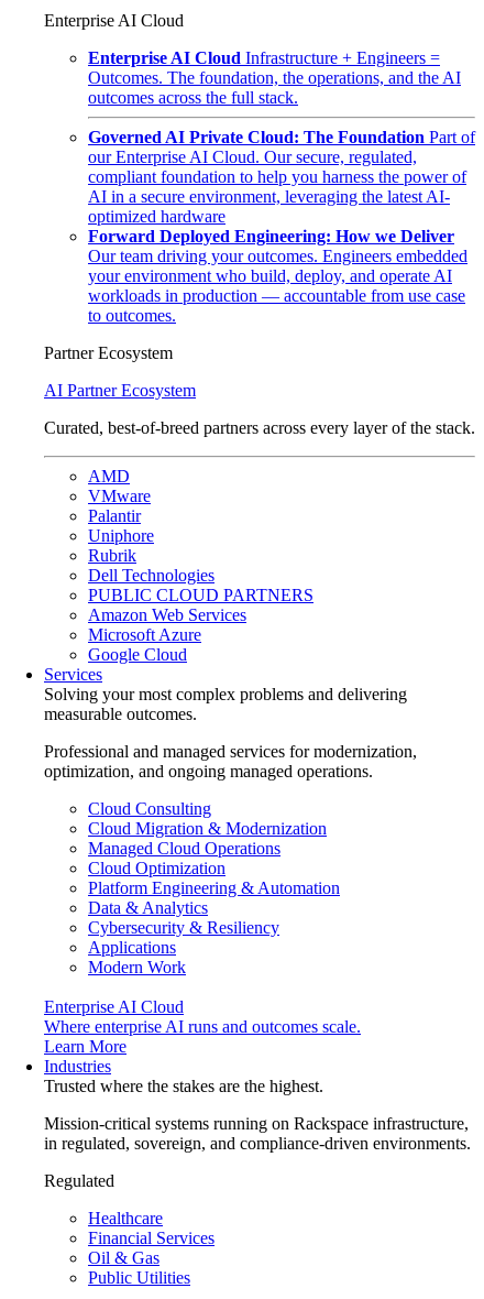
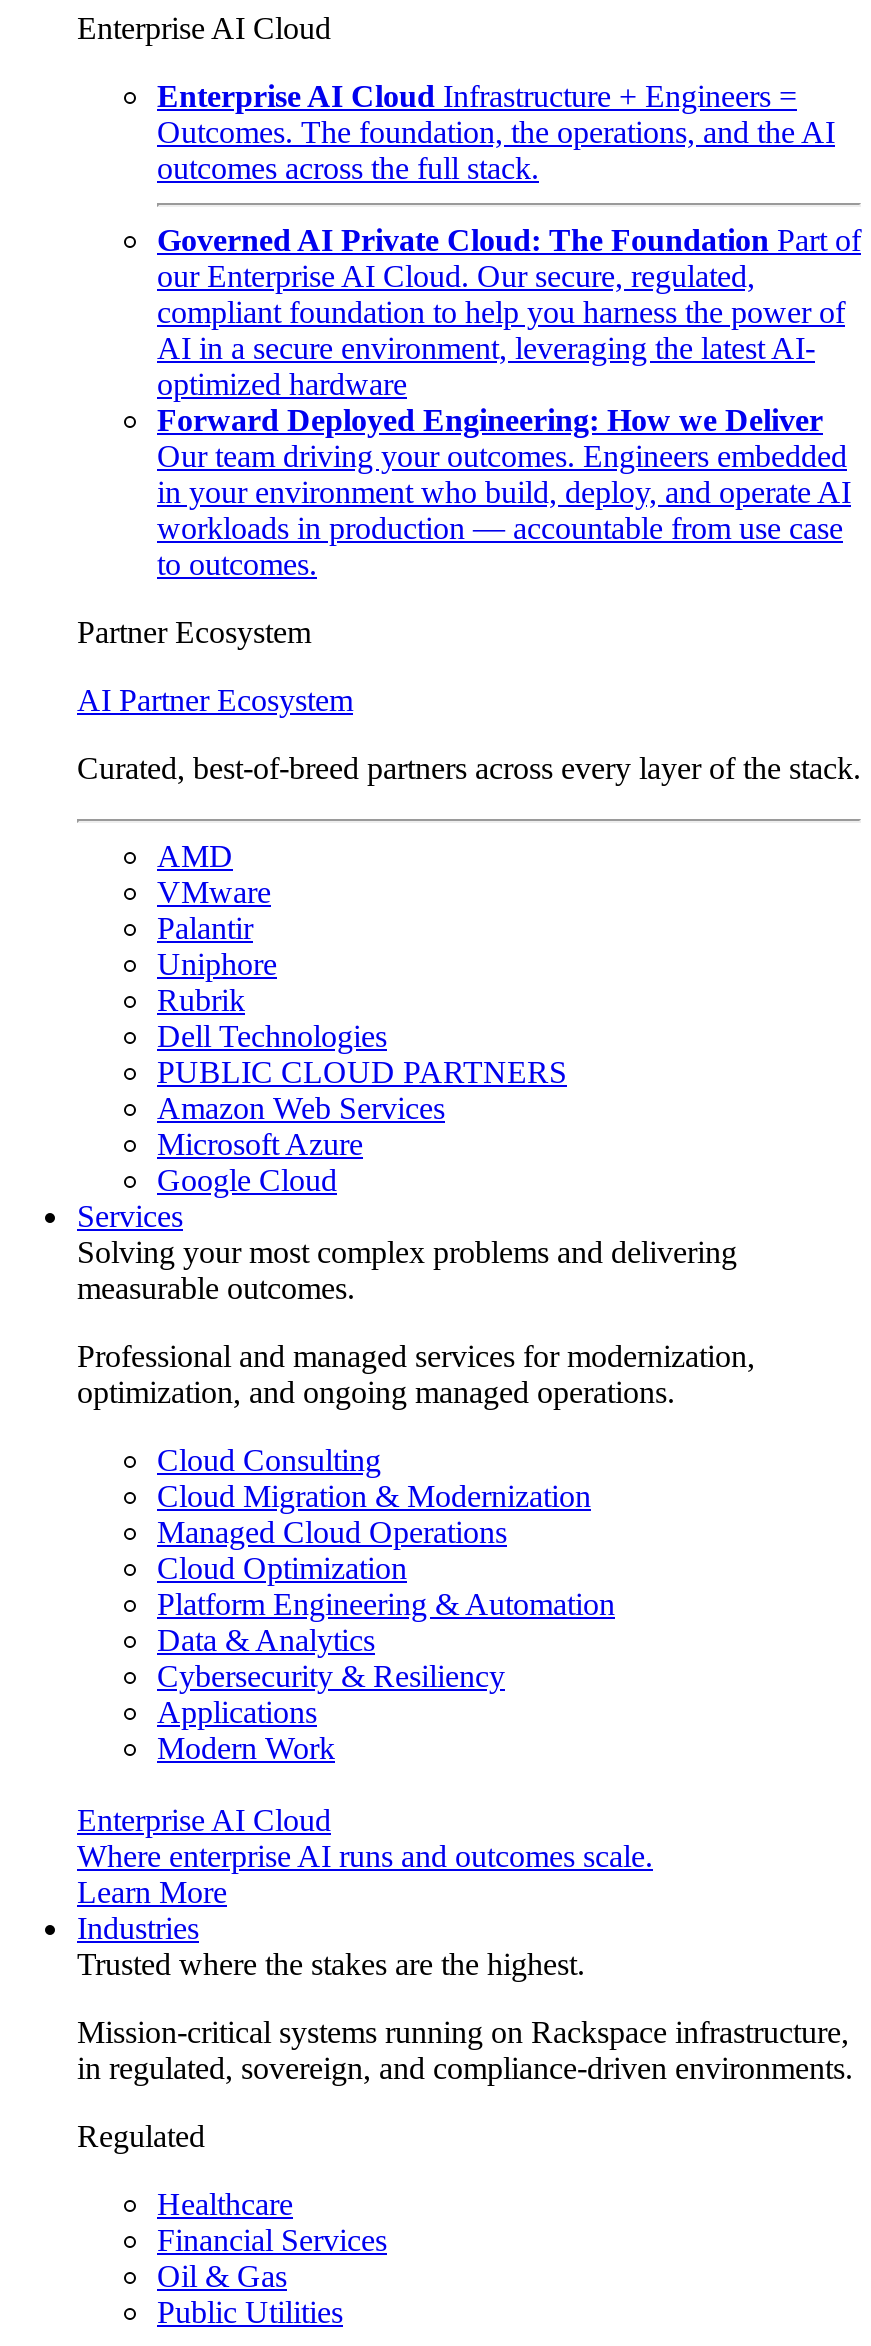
- your environment who build, deploy, and operate AI
+ in your environment who build, deploy, and operate AI
